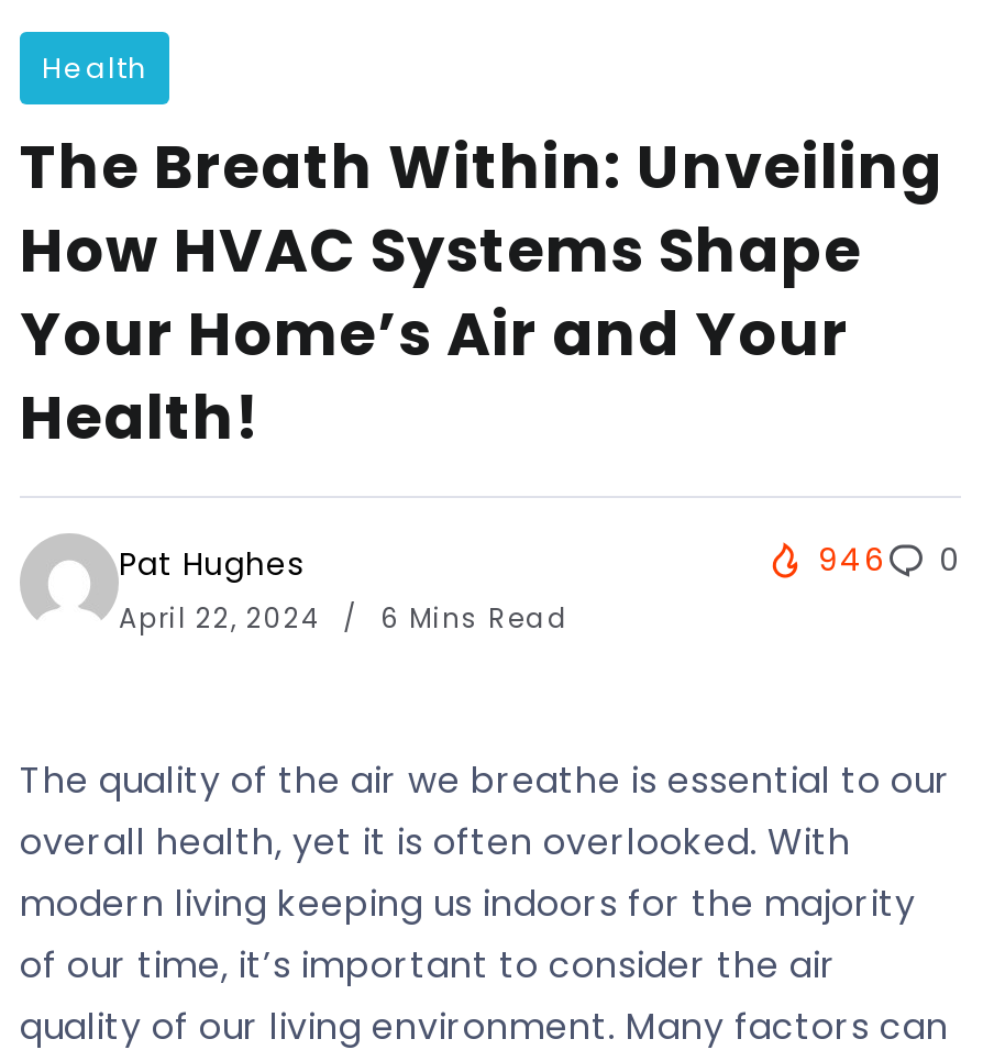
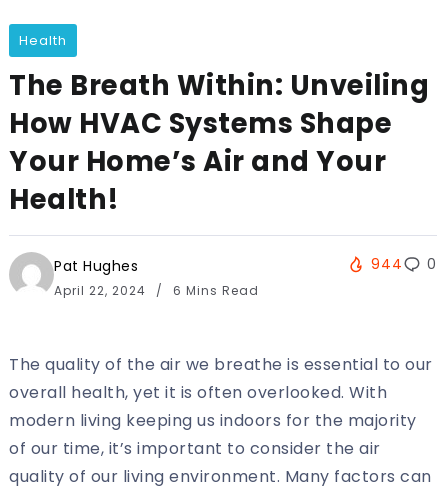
- 946 0
+ 944 0
